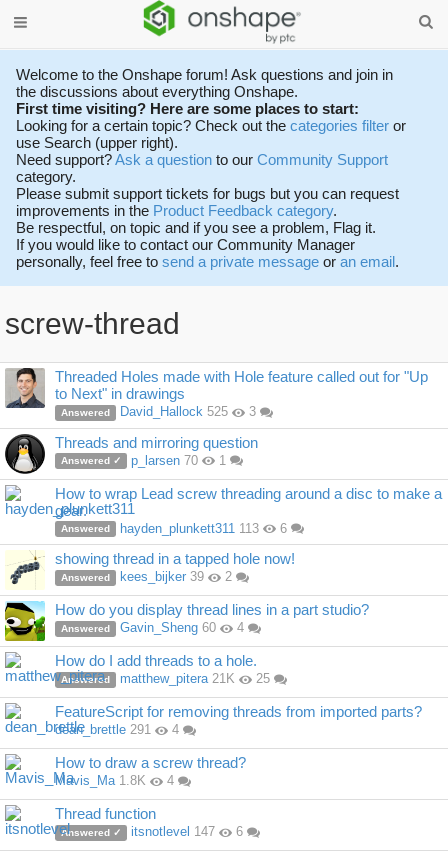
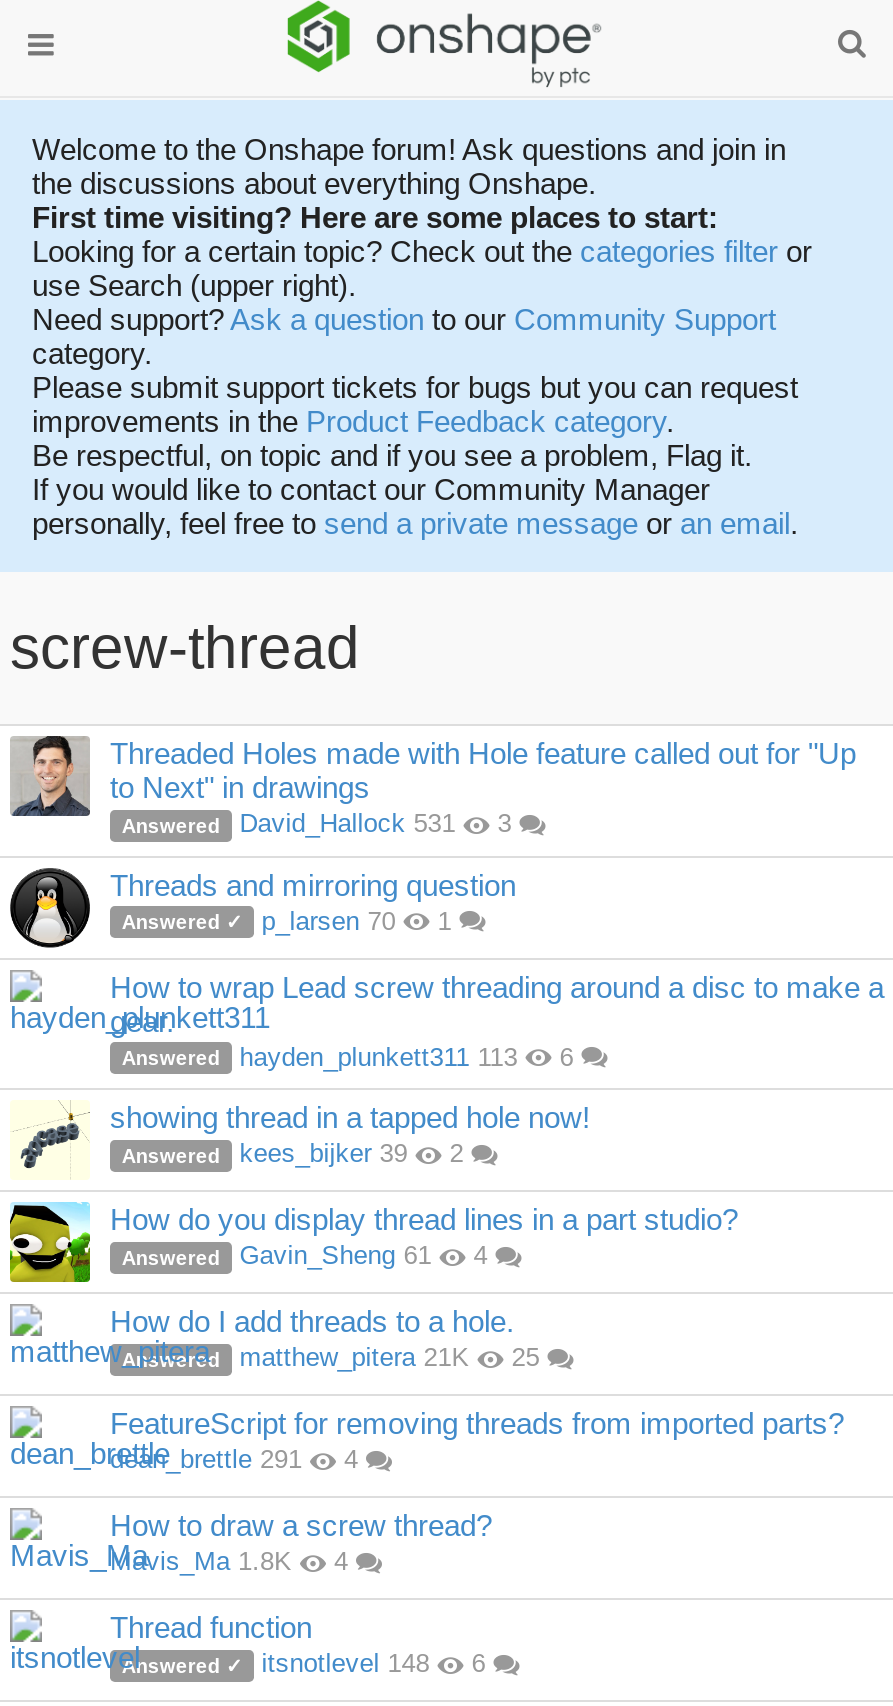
- David_Hallock 525
+ David_Hallock 531

- Answered Gavin_Sheng 60 4
+ Answered Gavin_Sheng 61 4

- itsnotlevel 147
+ itsnotlevel 148
